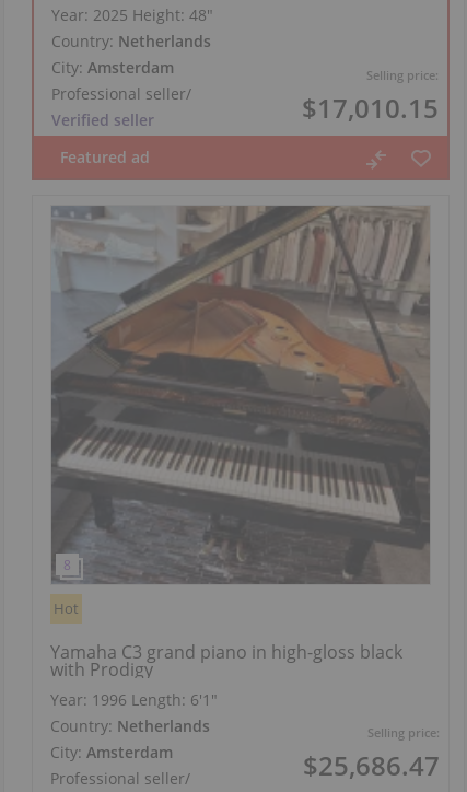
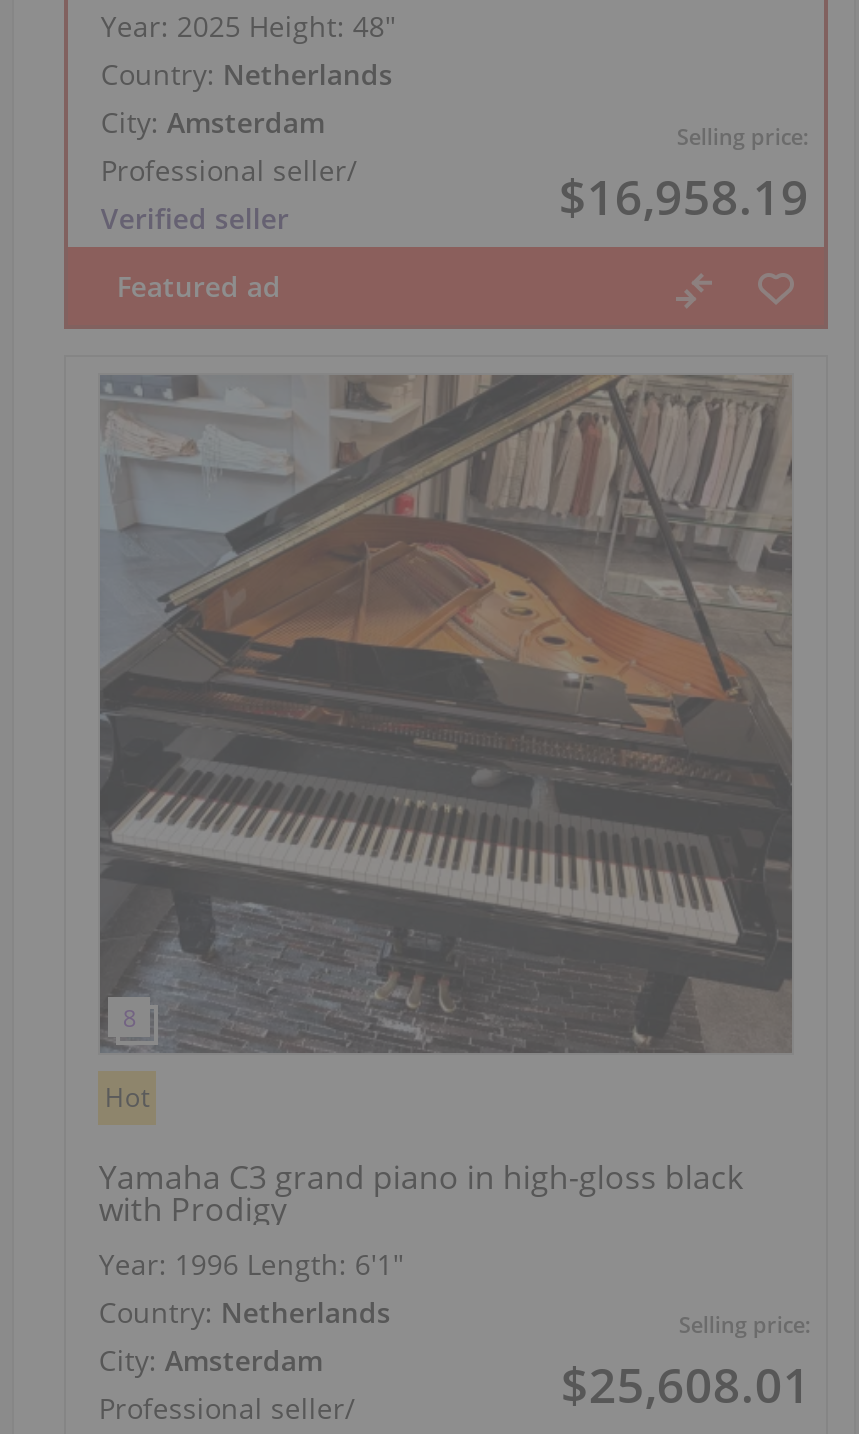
- $17,010.15
+ $16,958.19

- $25,686.47
+ $25,608.01
